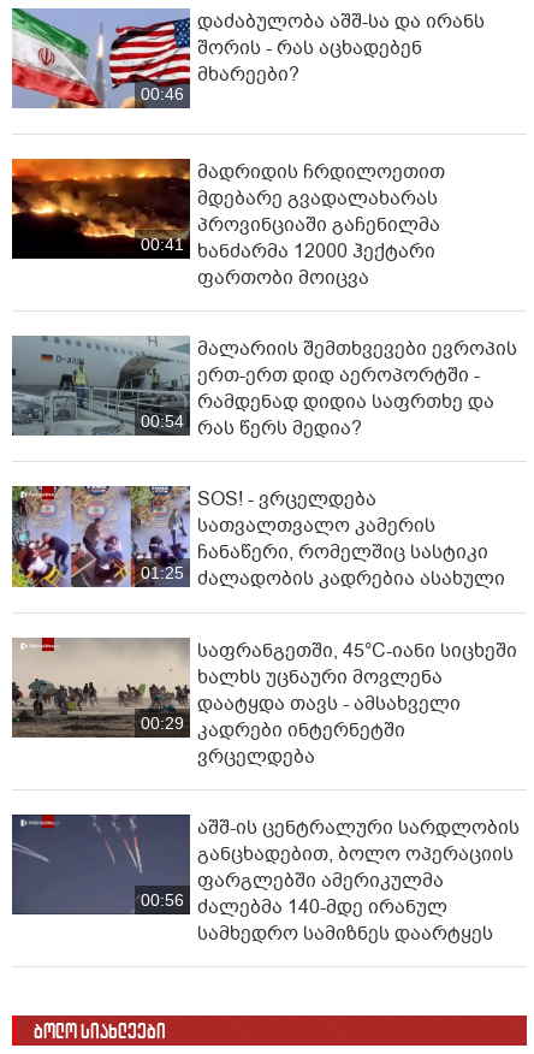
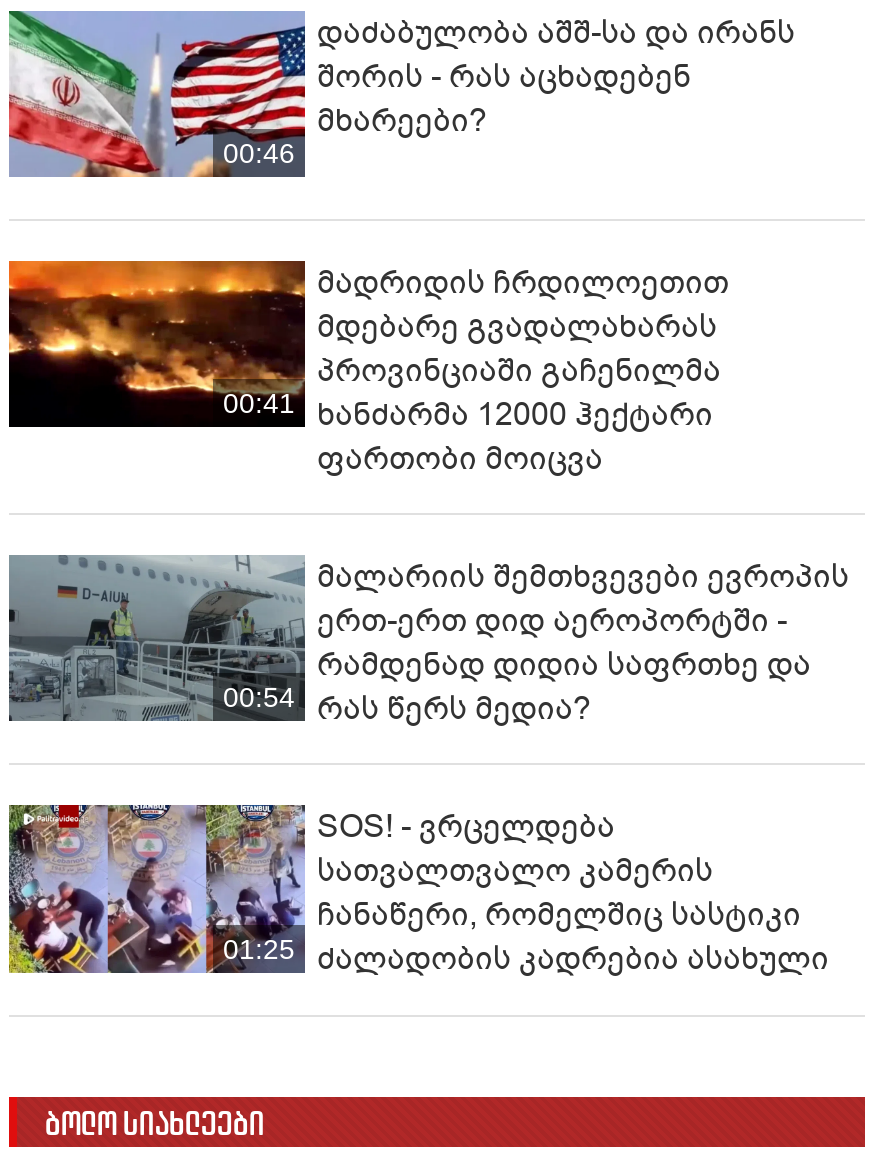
- [image]
- 00:29

- საფრანგეთში, 45°C-იანი სიცხეში
- ხალხს უცნაური მოვლენა
- დაატყდა თავს - ამსახველი
- კადრები ინტერნეტში
- ვრცელდება

- [image]
- 00:56

- აშშ-ის ცენტრალური სარდლობის
- განცხადებით, ბოლო ოპერაციის
- ფარგლებში ამერიკულმა
- ძალებმა 140-მდე ირანულ
- სამხედრო სამიზნეს დაარტყეს
